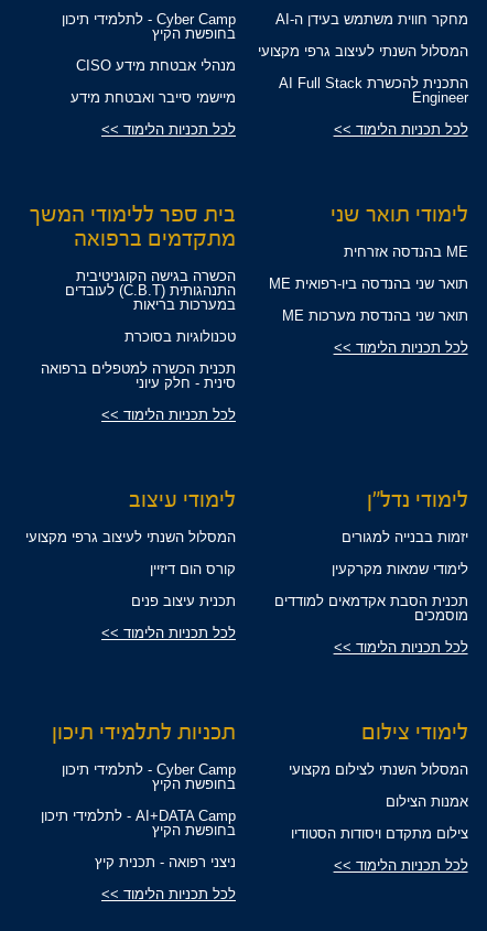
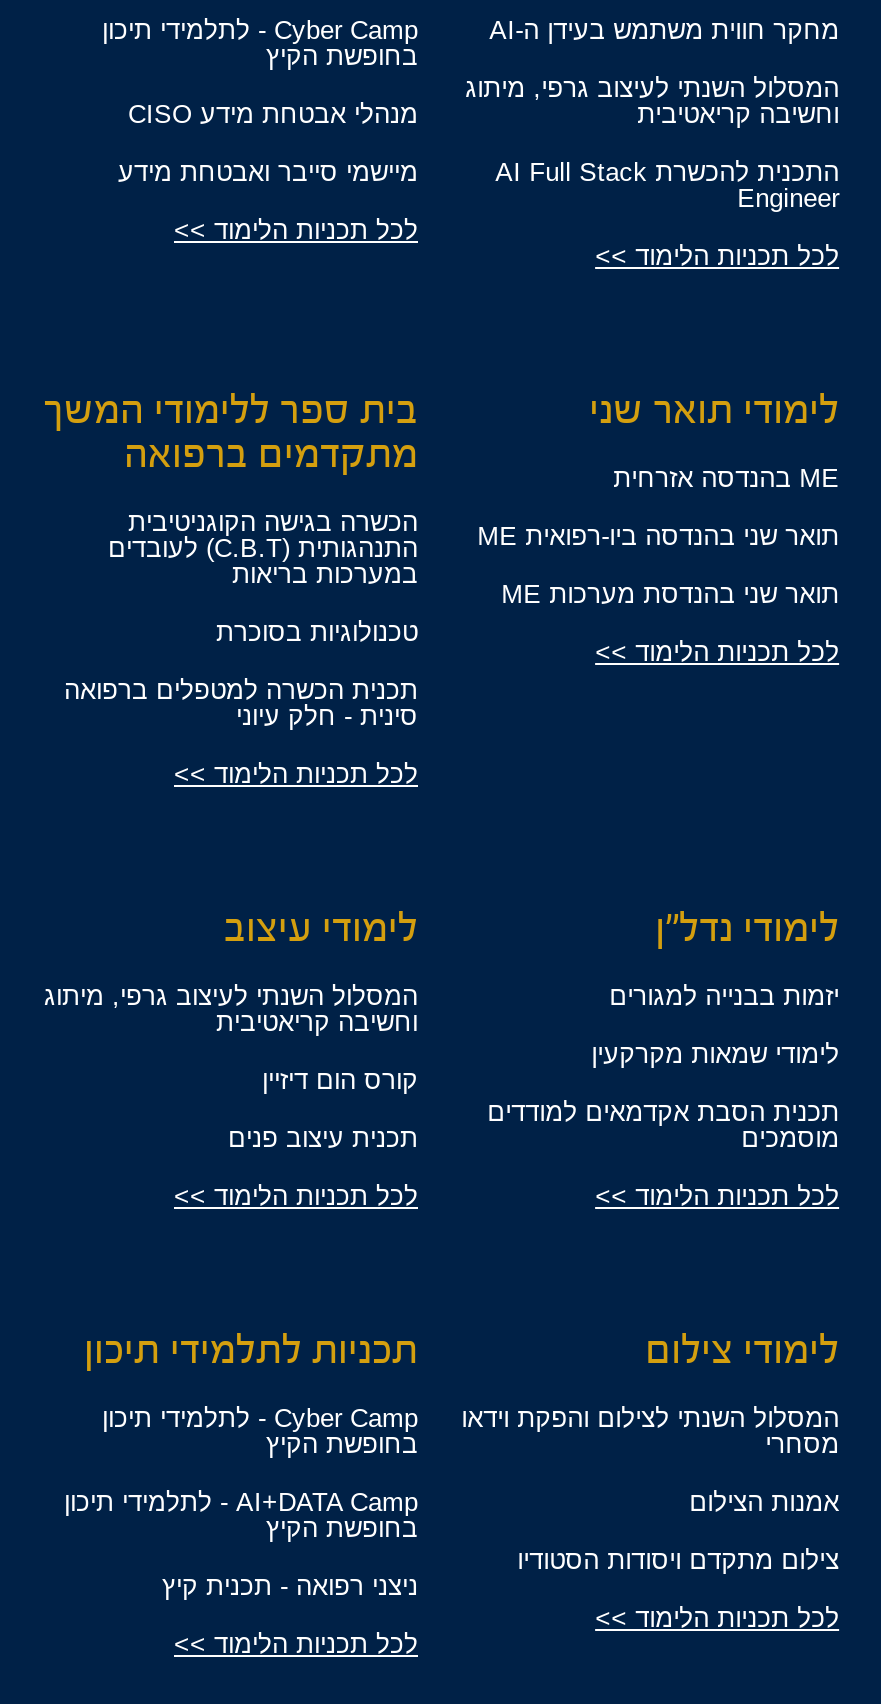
- המסלול השנתי לעיצוב גרפי מקצועי
+ המסלול השנתי לעיצוב גרפי, מיתוג
+ וחשיבה קריאטיבית

- המסלול השנתי לעיצוב גרפי מקצועי
+ המסלול השנתי לעיצוב גרפי, מיתוג
+ וחשיבה קריאטיבית

- המסלול השנתי לצילום מקצועי
+ המסלול השנתי לצילום והפקת וידאו
+ מסחרי
